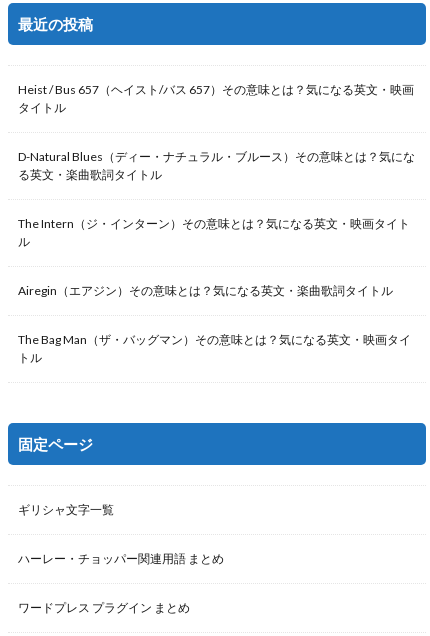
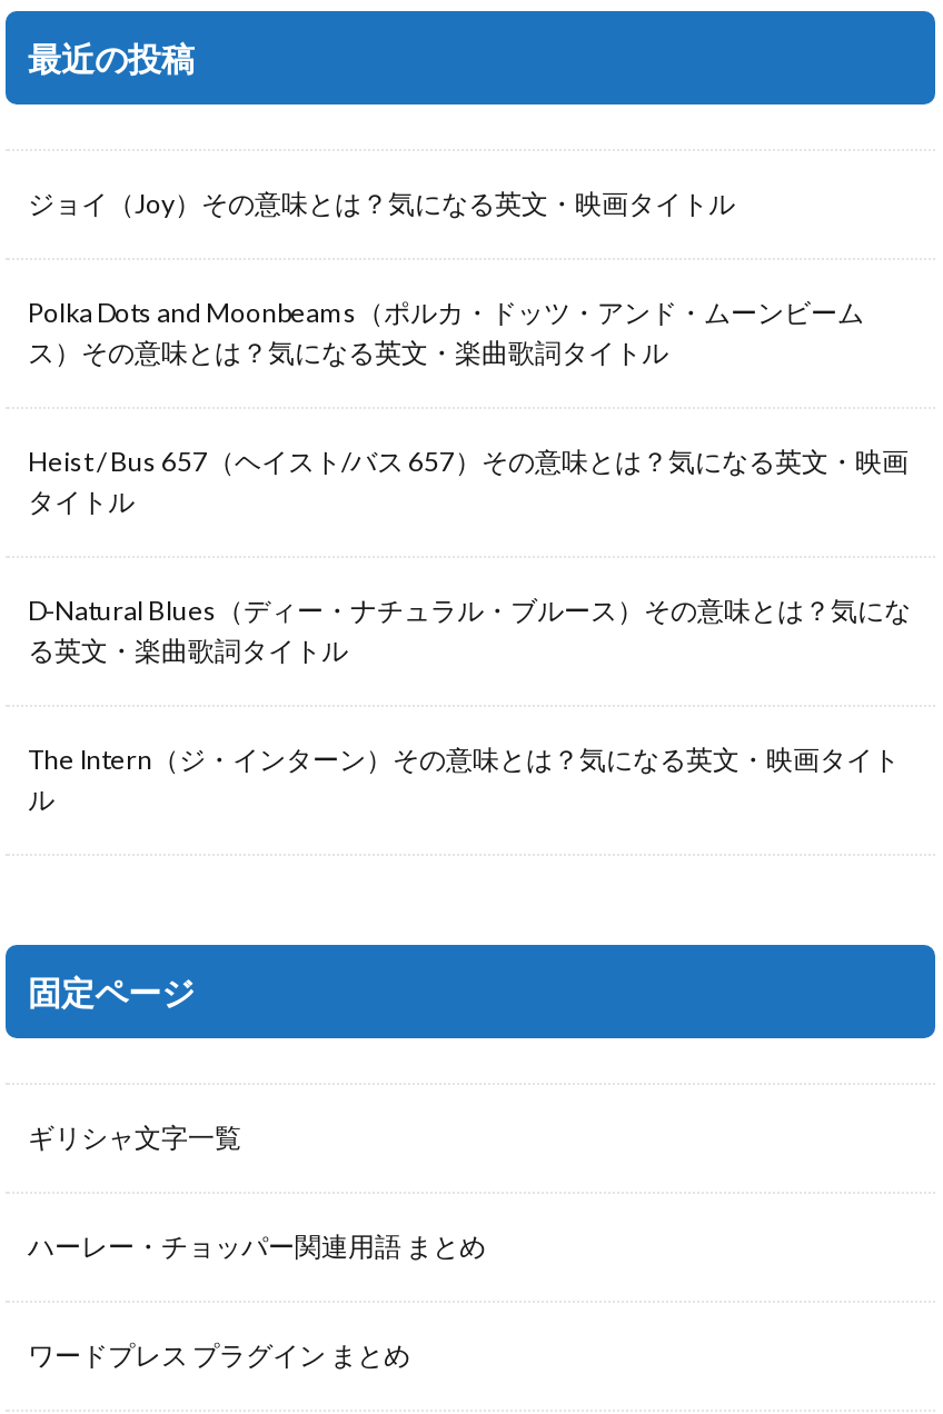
+ ジョイ（Joy）その意味とは？気になる英文・映画タイトル
+ Polka Dots and Moonbeams（ポルカ・ドッツ・アンド・ムーンビーム
+ ス）その意味とは？気になる英文・楽曲歌詞タイトル

moved down: Heist / Bus 657（ヘイスト/バス 657）その意味とは？気になる英文・映画 | タイトル | D-Natural Blues（ディー・ナチュラル・ブルース）その意味とは？気にな | る英文・楽曲歌詞タイトル | The Intern（ジ・インターン）その意味とは？気になる英文・映画タイト | ル

- Airegin（エアジン）その意味とは？気になる英文・楽曲歌詞タイトル
- The Bag Man（ザ・バッグマン）その意味とは？気になる英文・映画タイ
- トル
